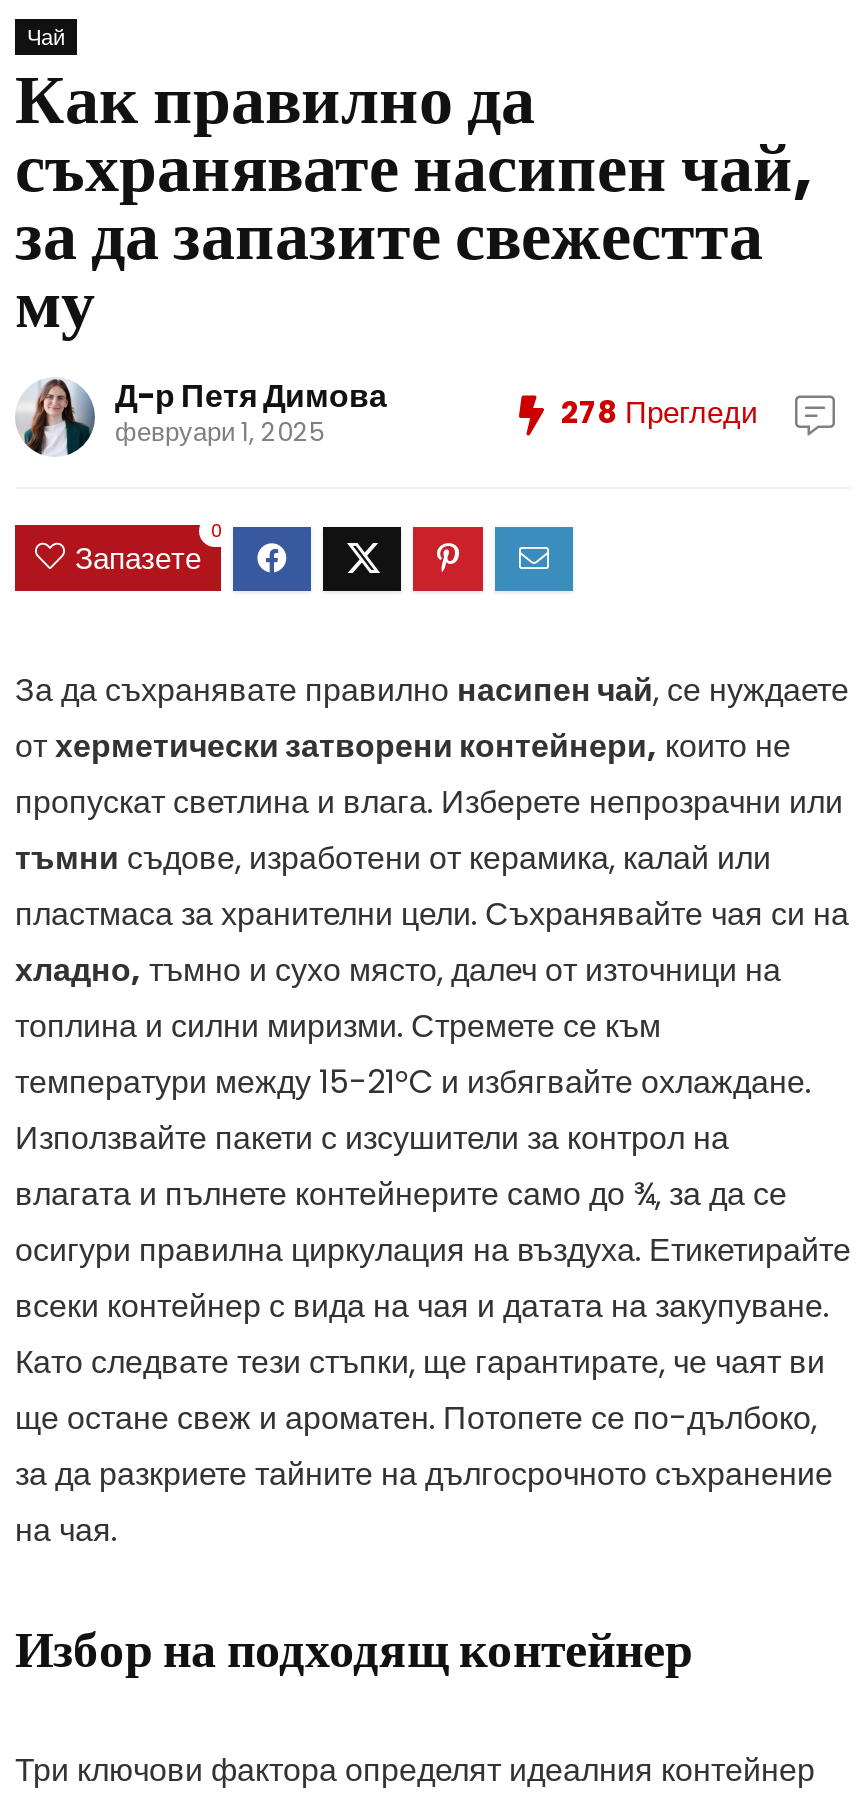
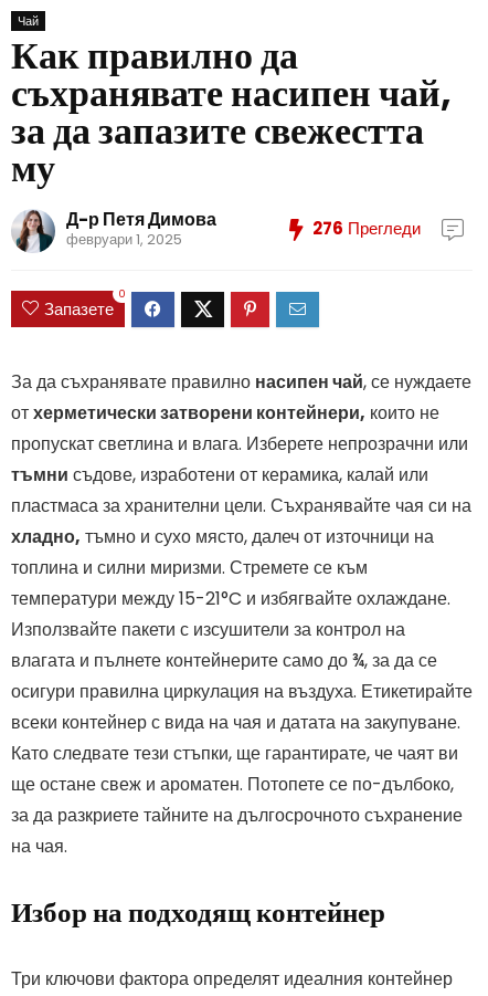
- 278 Прегледи
+ 276 Прегледи
